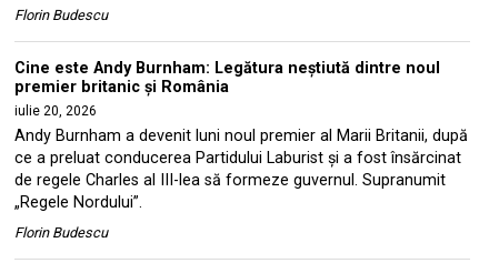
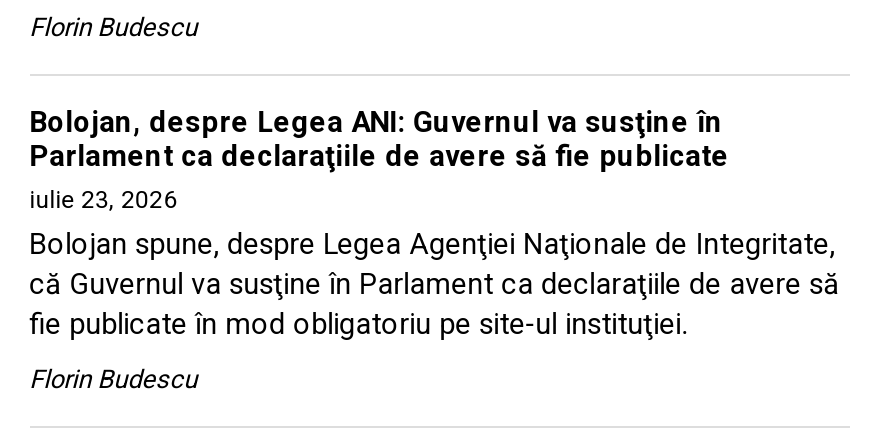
- Cine este Andy Burnham: Legătura neștiută dintre noul
- premier britanic și România
- iulie 20, 2026
- Andy Burnham a devenit luni noul premier al Marii Britanii, după
- ce a preluat conducerea Partidului Laburist și a fost însărcinat
- de regele Charles al III-lea să formeze guvernul. Supranumit
- „Regele Nordului”.
+ Bolojan, despre Legea ANI: Guvernul va susţine în
+ Parlament ca declaraţiile de avere să fie publicate
+ iulie 23, 2026
+ Bolojan spune, despre Legea Agenţiei Naţionale de Integritate,
+ că Guvernul va susţine în Parlament ca declaraţiile de avere să
+ fie publicate în mod obligatoriu pe site-ul instituţiei.
